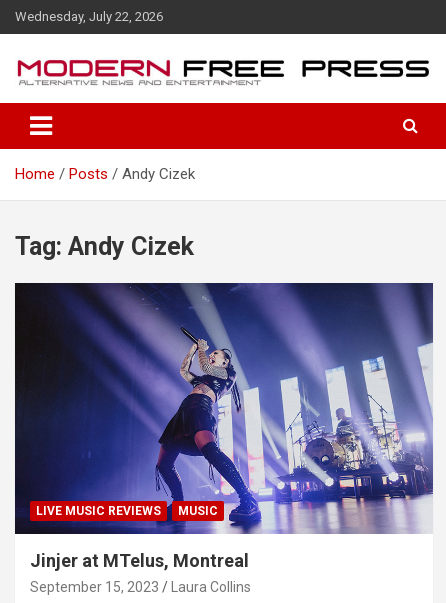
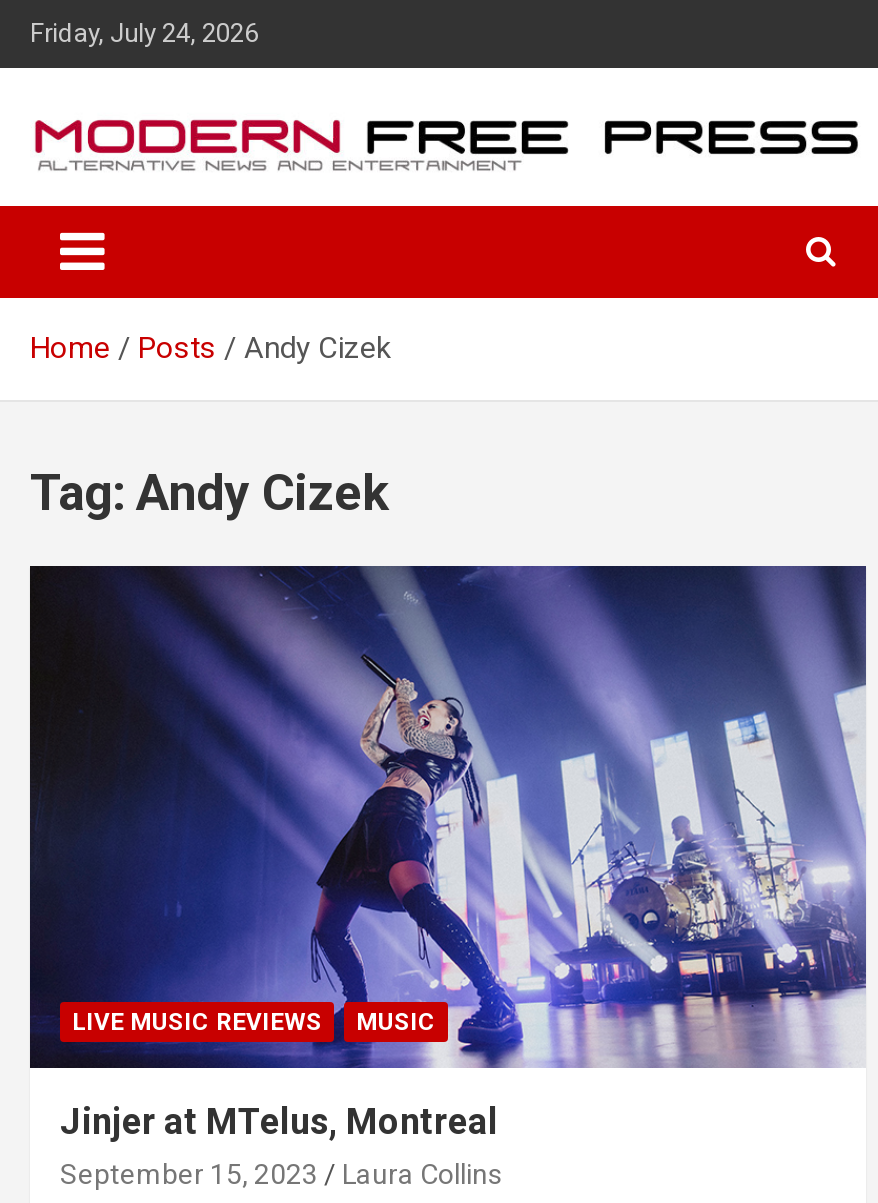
- Wednesday, July 22, 2026
+ Friday, July 24, 2026
